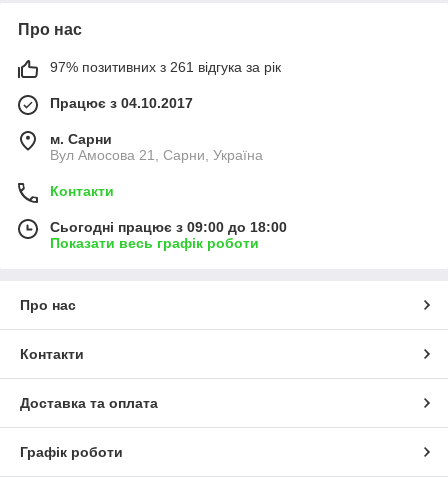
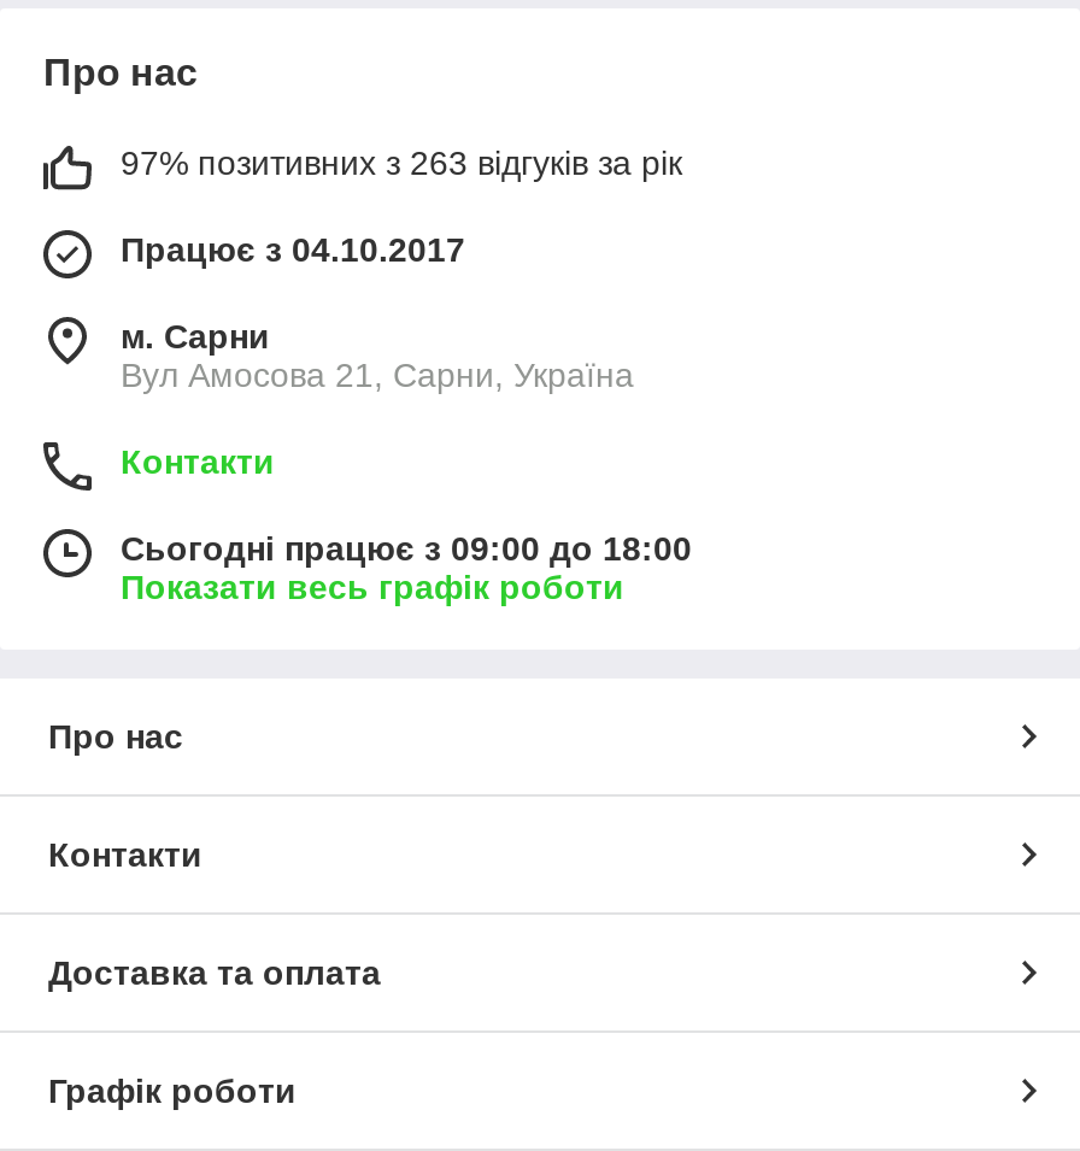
- 97% позитивних з 261 відгука за рік
+ 97% позитивних з 263 відгуків за рік
